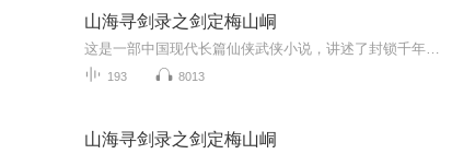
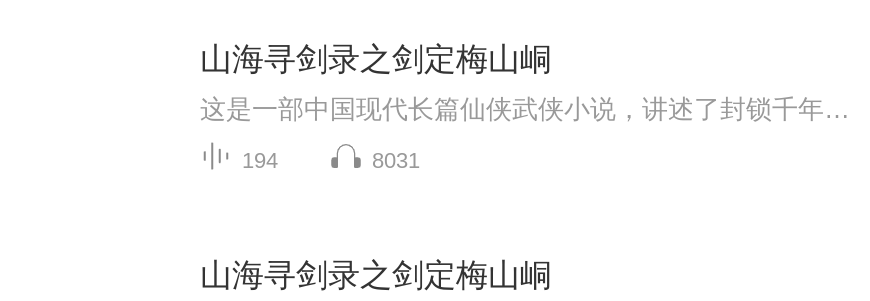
- 193
+ 194

- 8013
+ 8031
